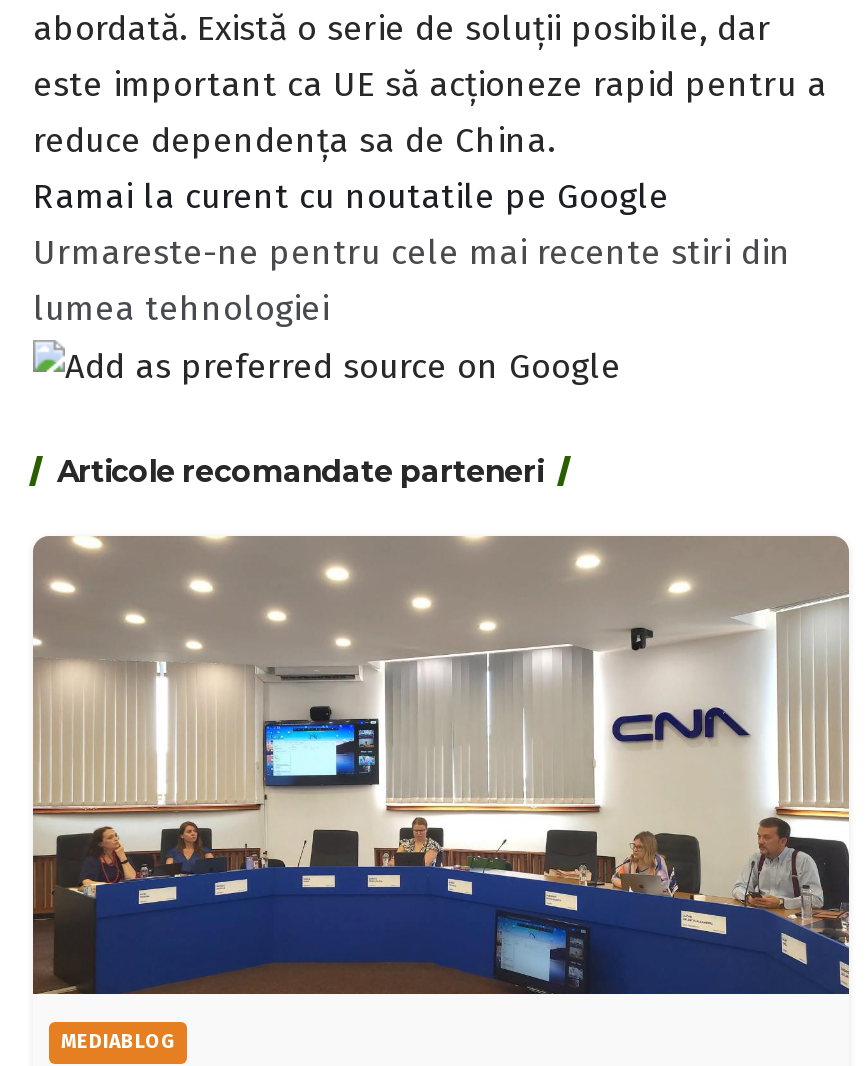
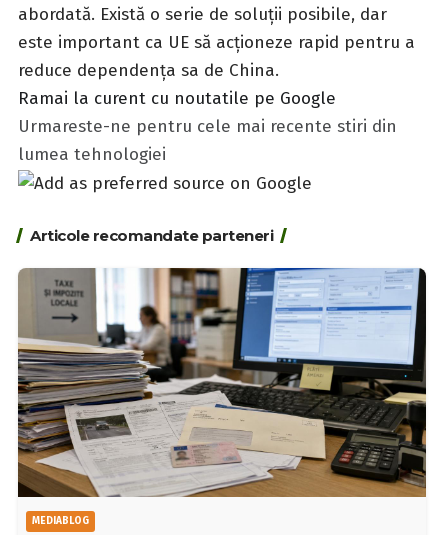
- [image]
+ [image]
